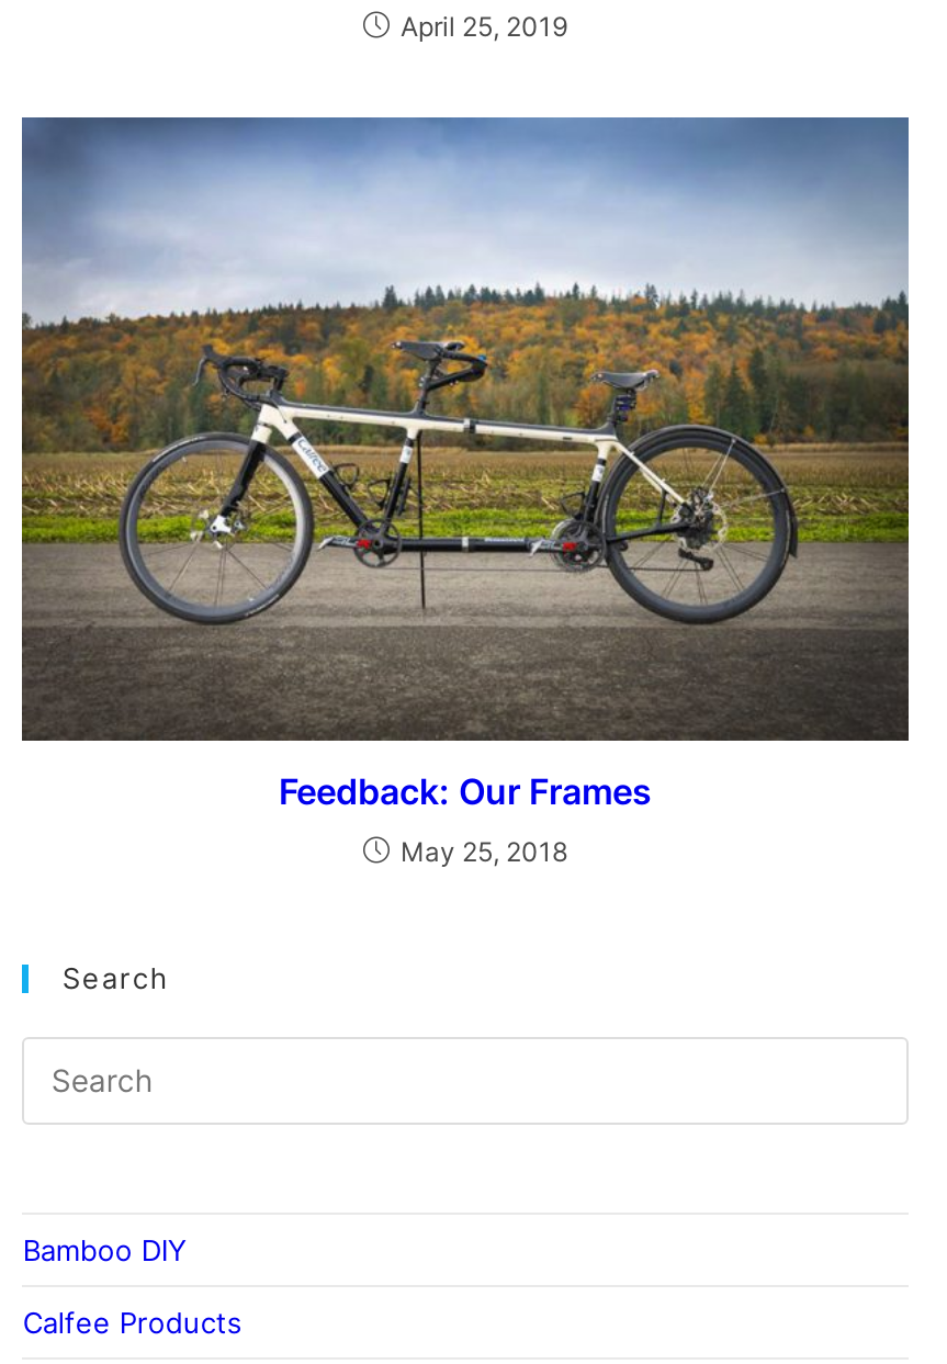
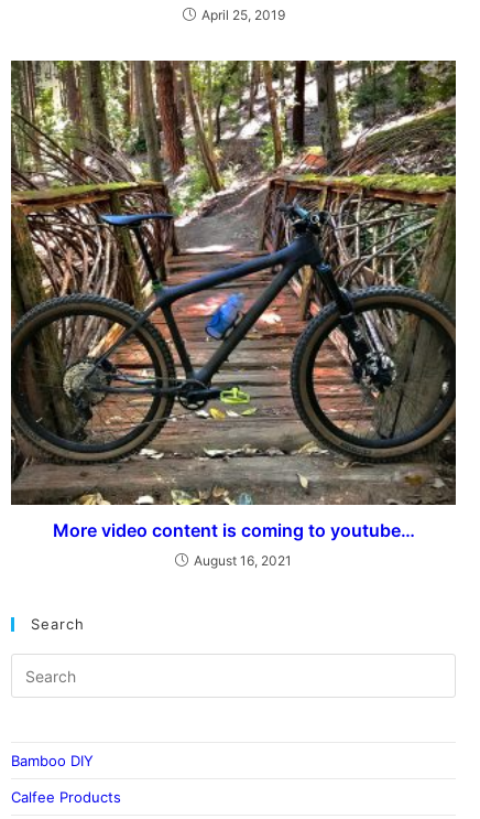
- [image]
- Feedback: Our Frames
+ [image]
+ More video content is coming to youtube…

- May 25, 2018
+ August 16, 2021
